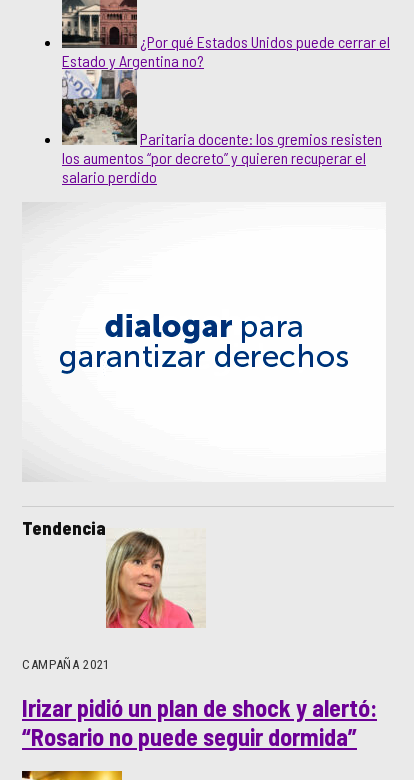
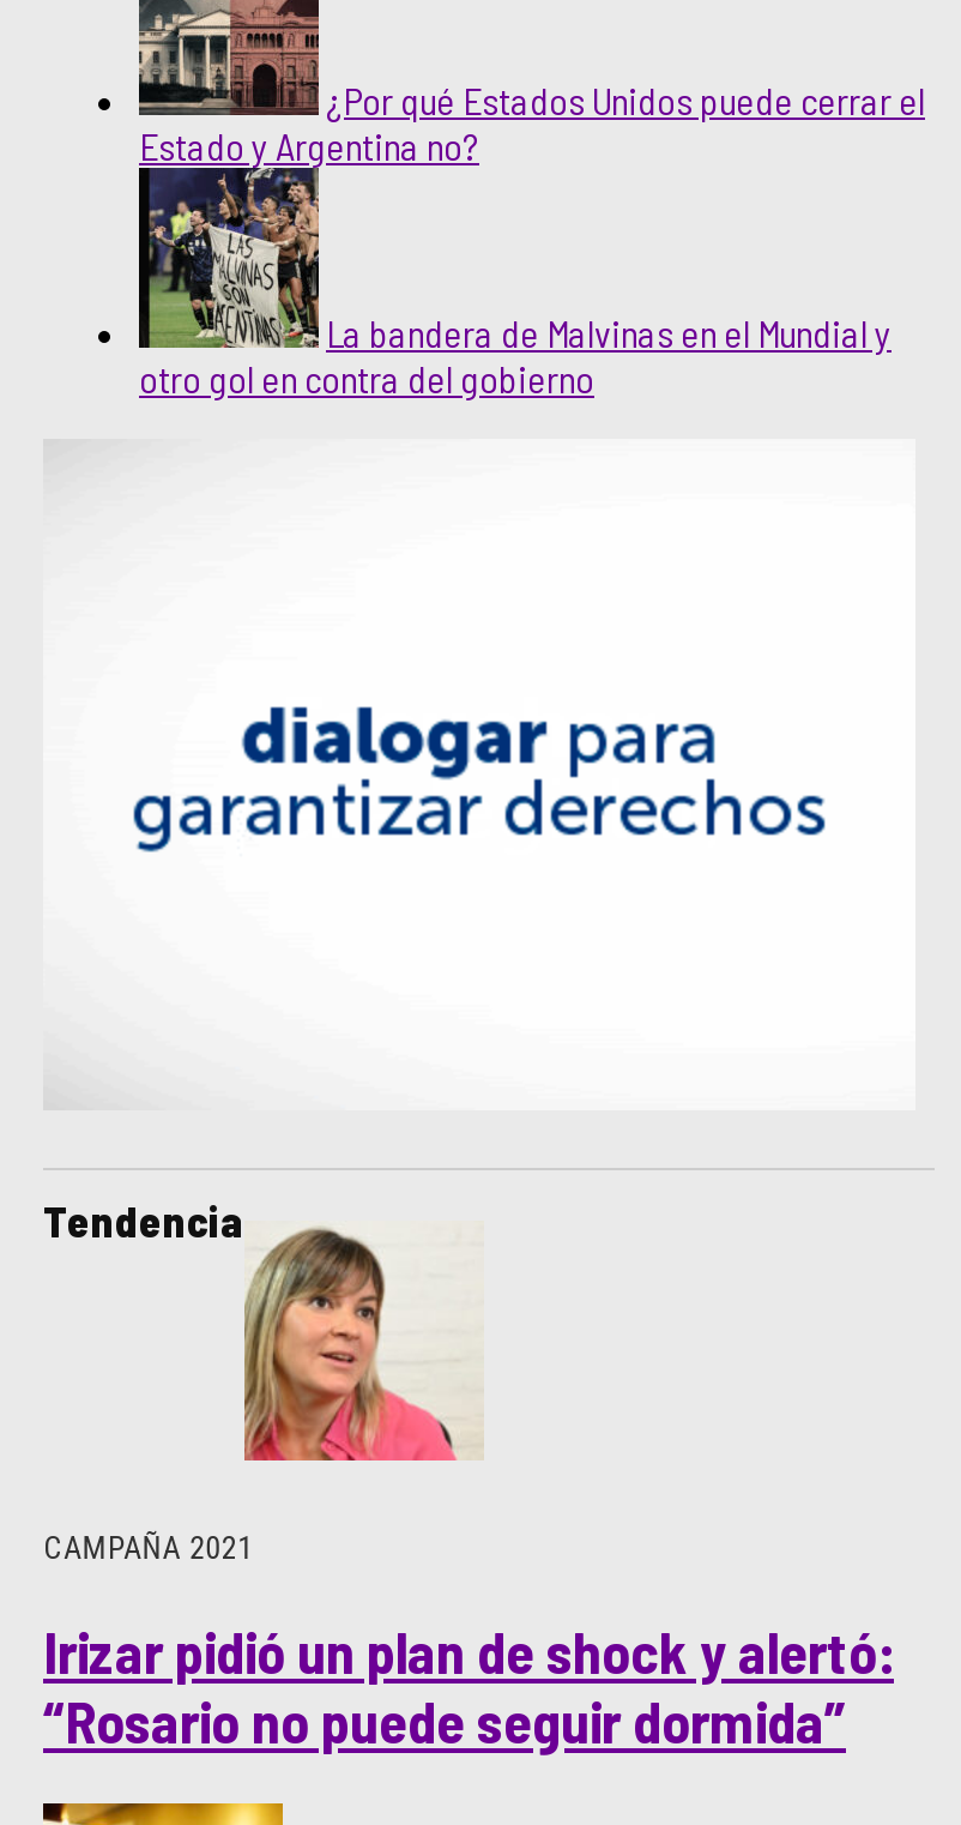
- [image]
- Paritaria docente: los gremios resisten
- los aumentos “por decreto” y quieren recuperar el
- salario perdido
+ [image]
+ La bandera de Malvinas en el Mundial y
+ otro gol en contra del gobierno
